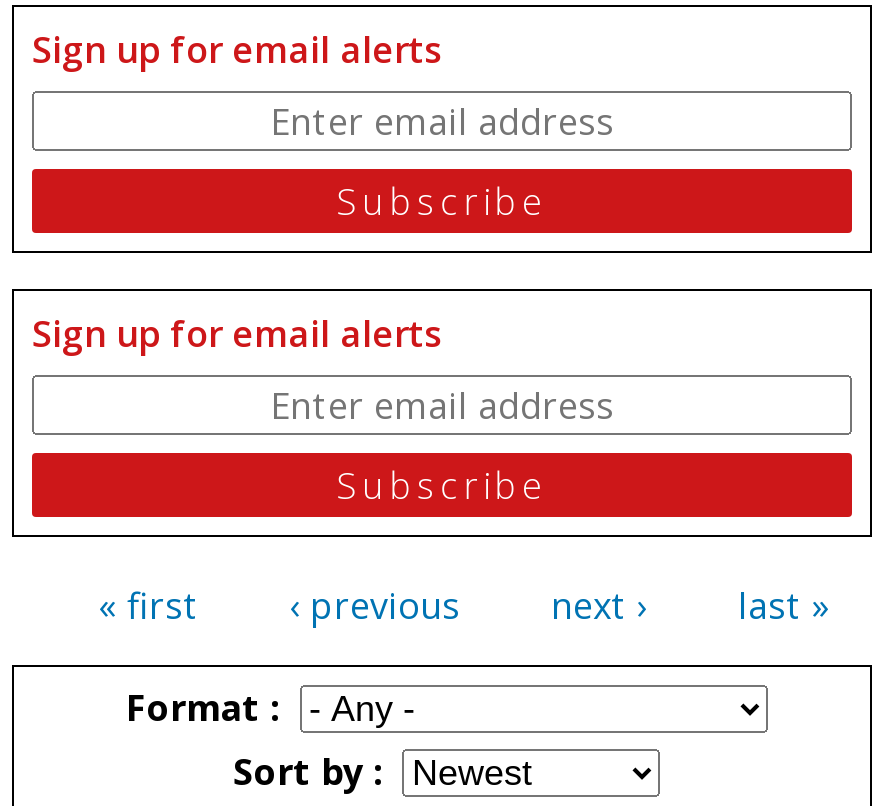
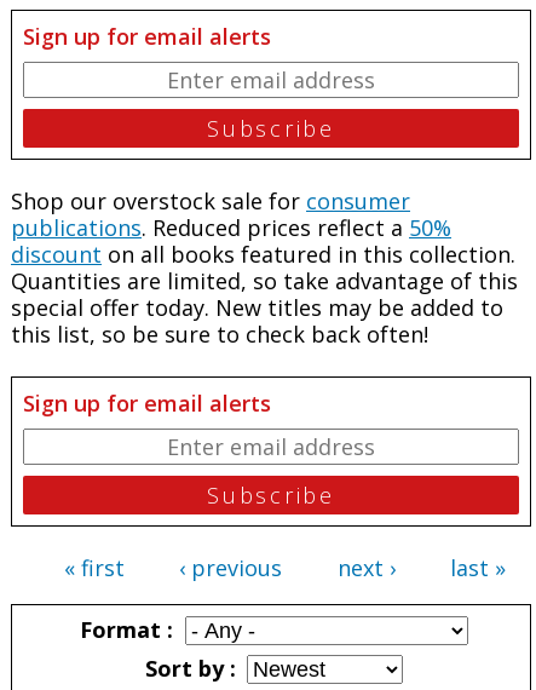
+ Shop our overstock sale for consumer
+ publications. Reduced prices reflect a50%
+ discounton all books featured in this collection.
+ Quantities are limited, so take advantage of this
+ special offer today. New titles may be added to
+ this list, so be sure to check back often!
